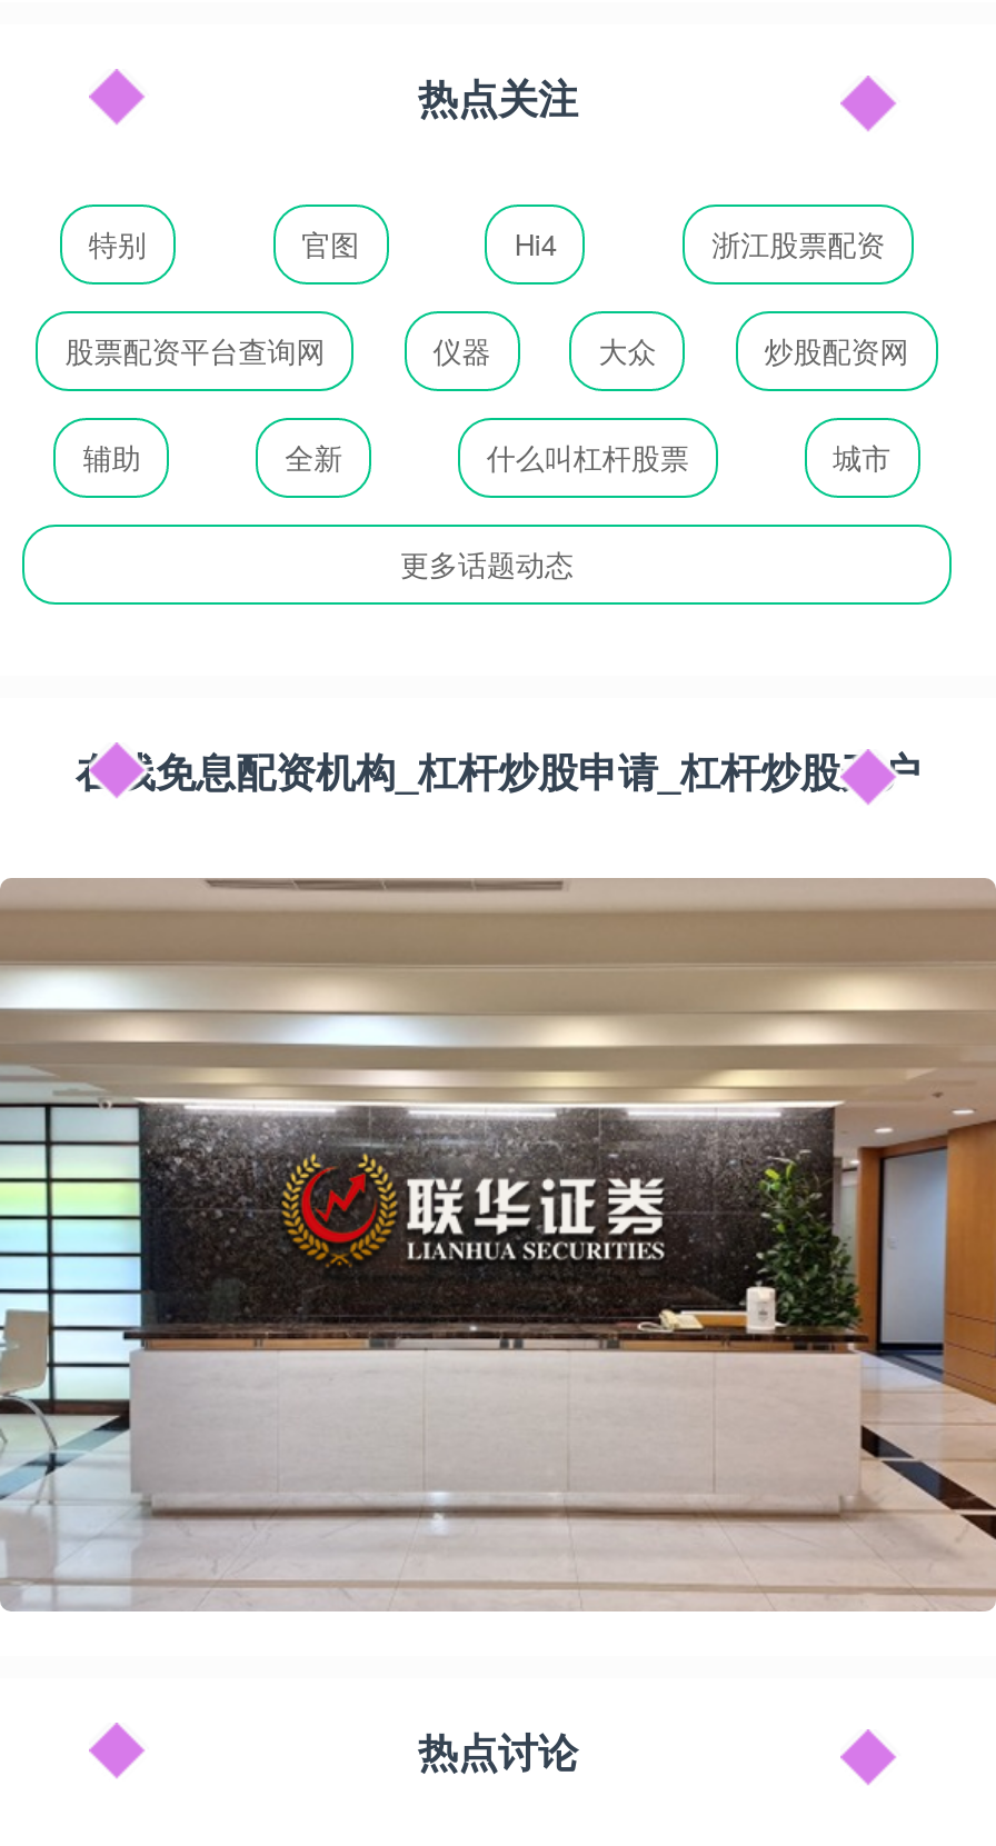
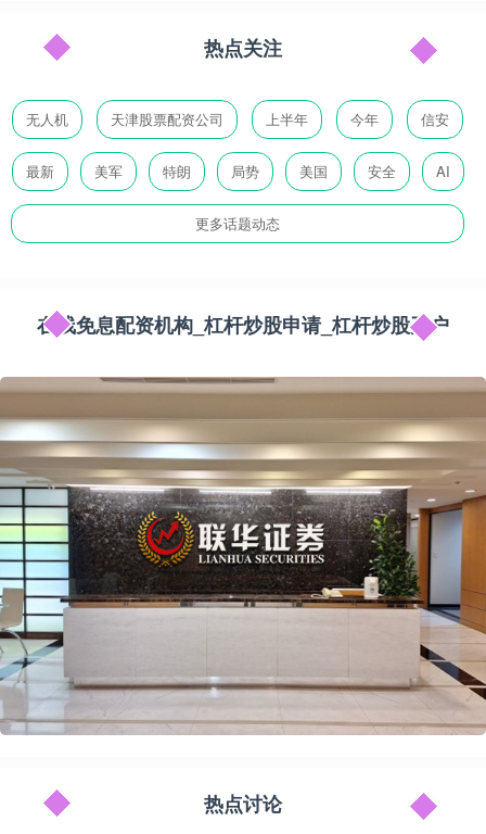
- 特别
- 官图
- Hi4
- 浙江股票配资
- 股票配资平台查询网
- 仪器
- 大众
- 炒股配资网
- 辅助
- 全新
- 什么叫杠杆股票
- 城市
+ 无人机
+ 天津股票配资公司
+ 上半年
+ 今年
+ 信安
+ 最新
+ 美军
+ 特朗
+ 局势
+ 美国
+ 安全
+ AI
